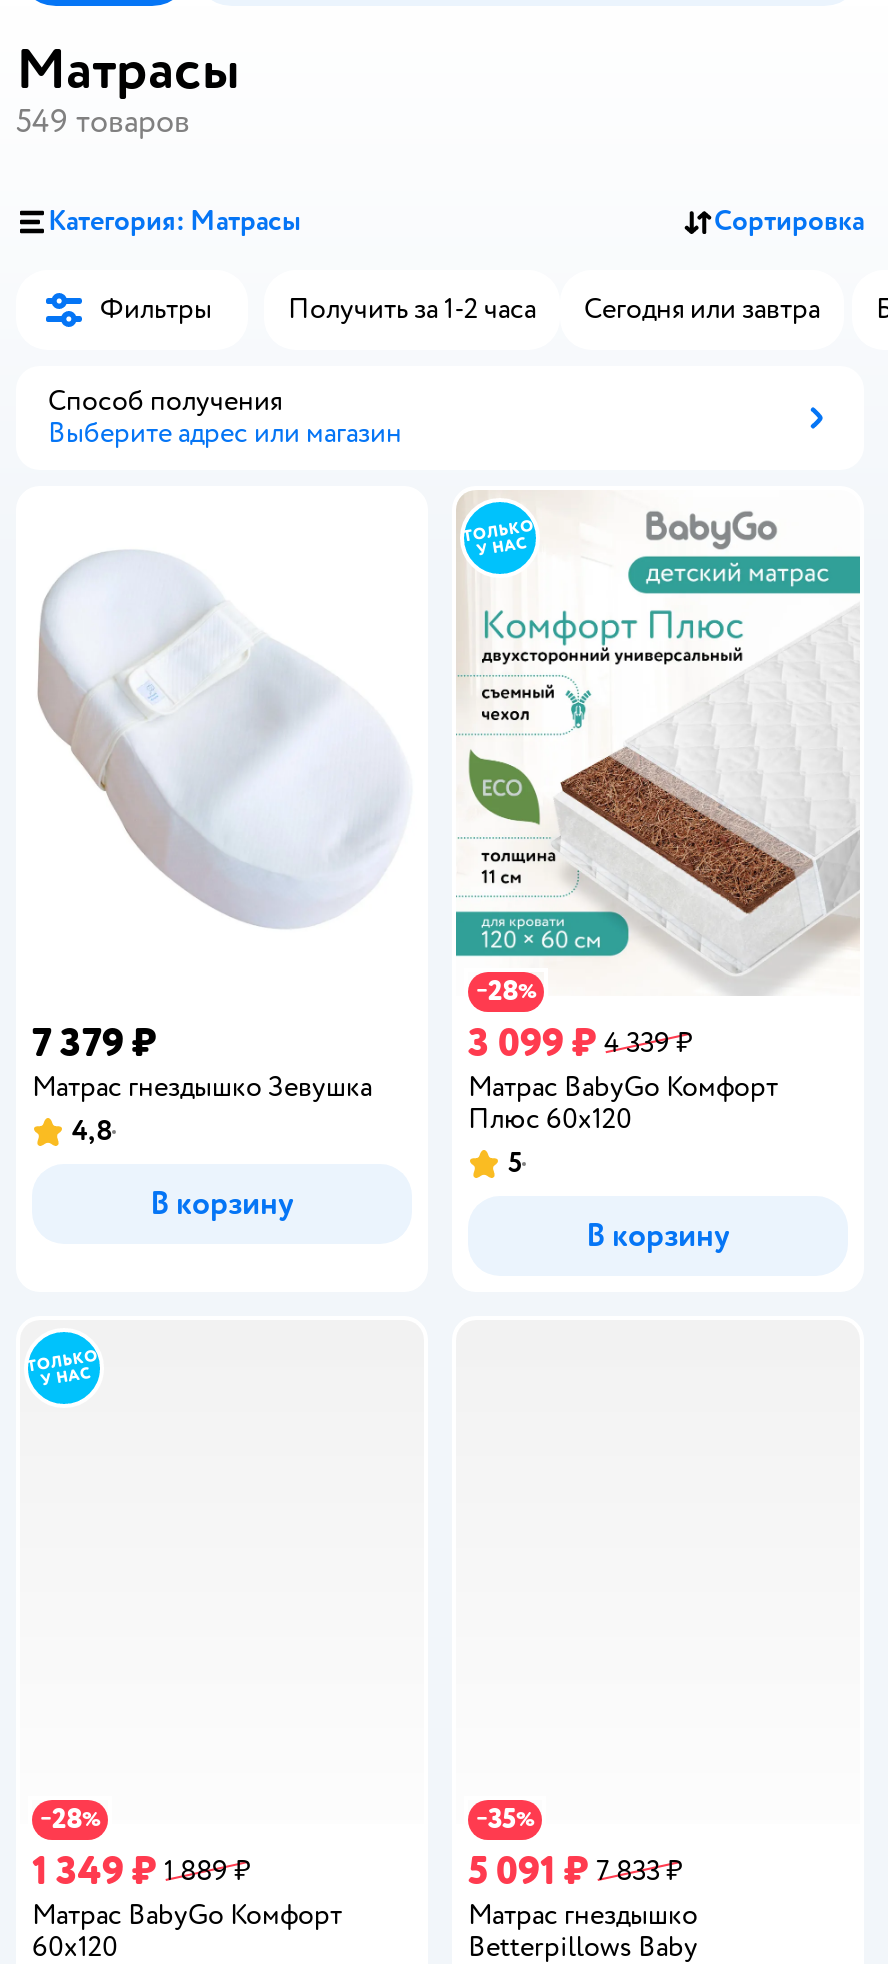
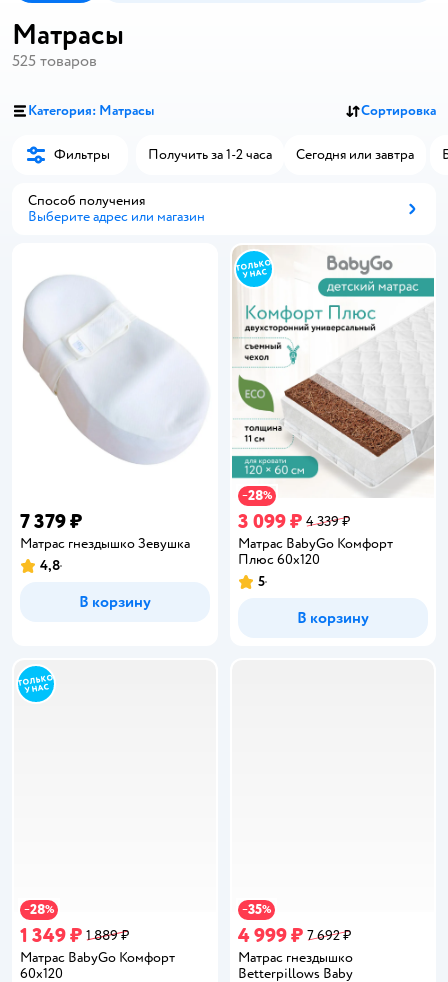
- 549 товаров
+ 525 товаров

- 5 091 ₽ 7 833 ₽
+ 4 999 ₽ 7 692 ₽
